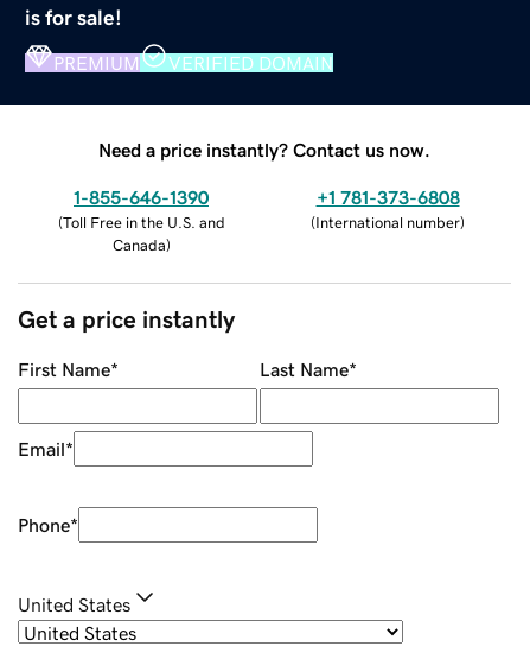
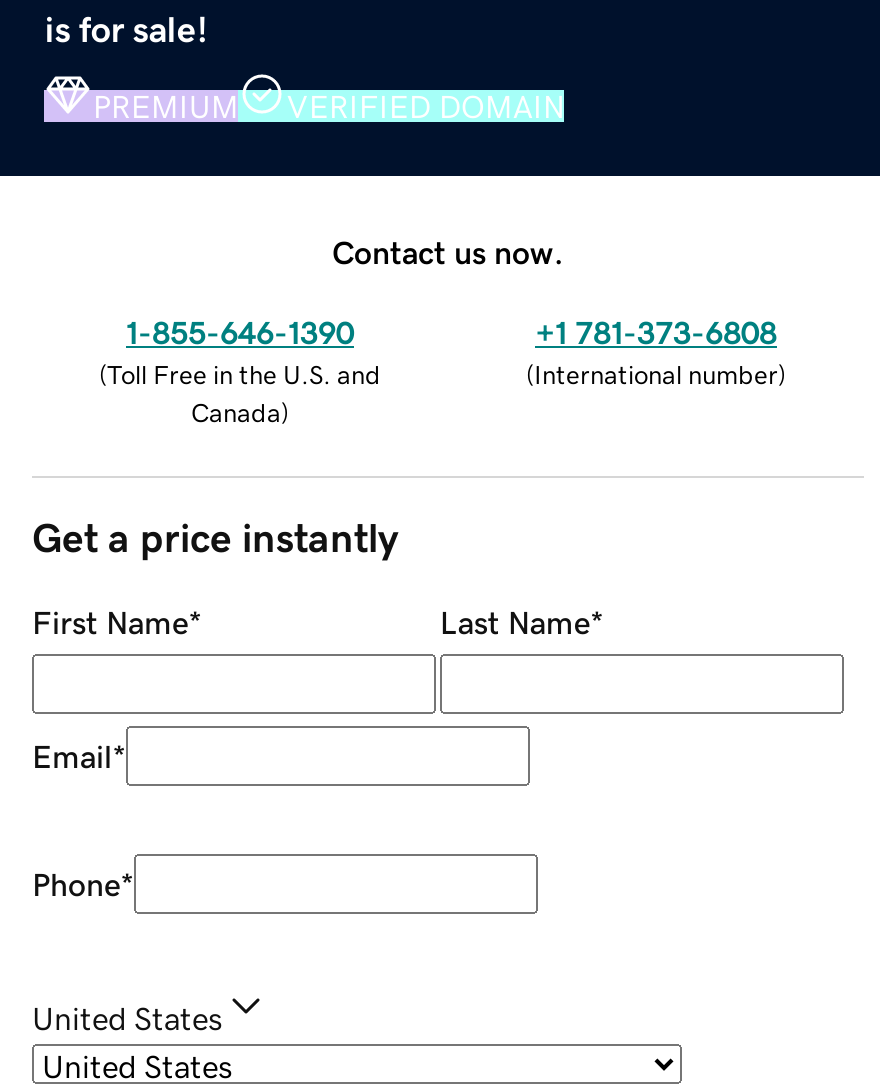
- Need a price instantly? Contact us now.
+ Contact us now.
